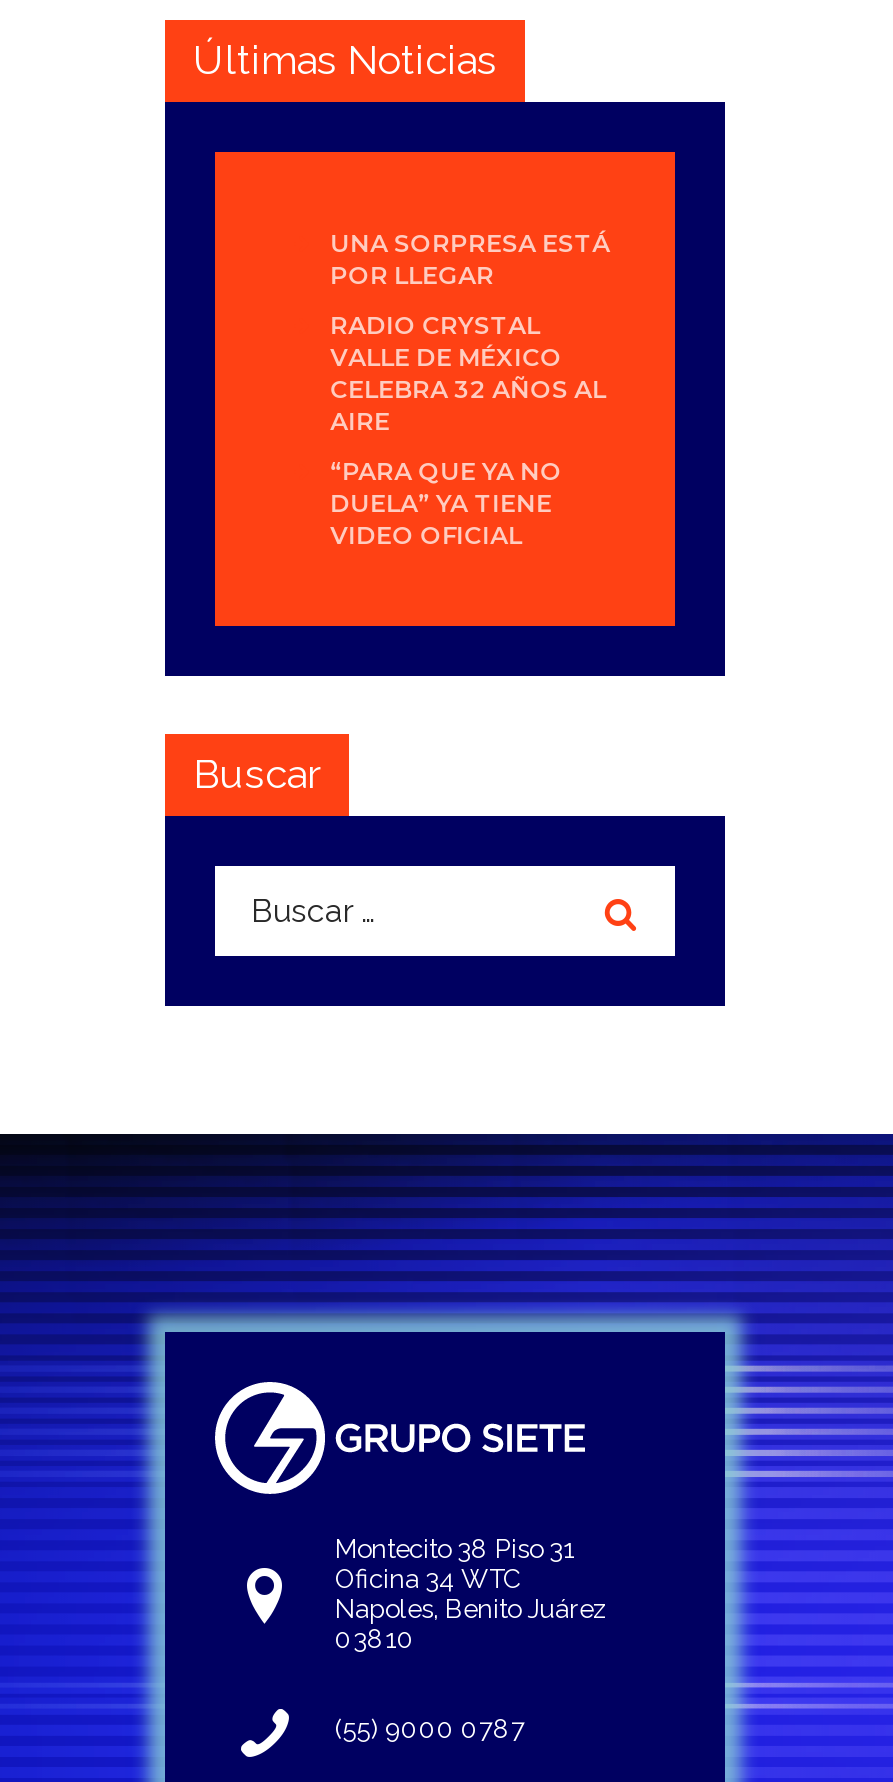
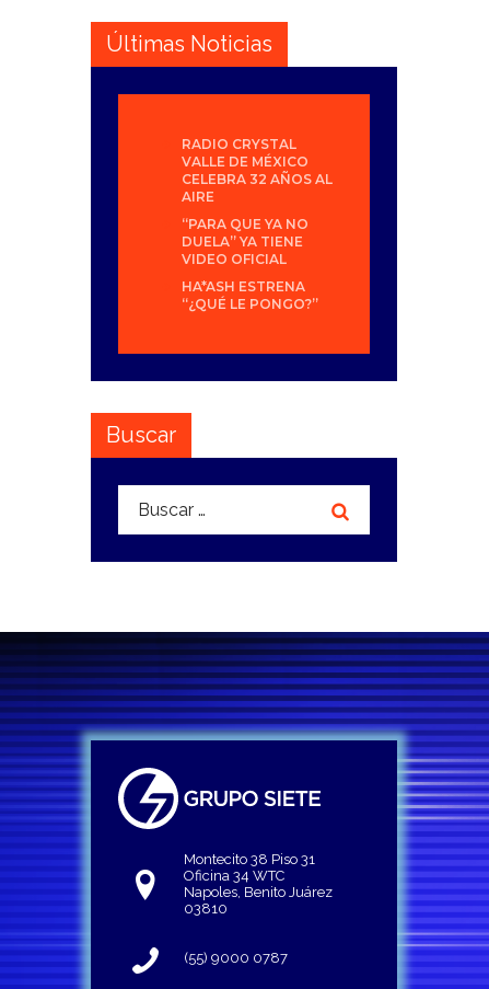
- UNA SORPRESA ESTÁ
- POR LLEGAR

moved up: RADIO CRYSTAL | VALLE DE MÉXICO | CELEBRA 32 AÑOS AL | AIRE | “PARA QUE YA NO | DUELA” YA TIENE | VIDEO OFICIAL

+ HA*ASH ESTRENA
+ “¿QUÉ LE PONGO?”
